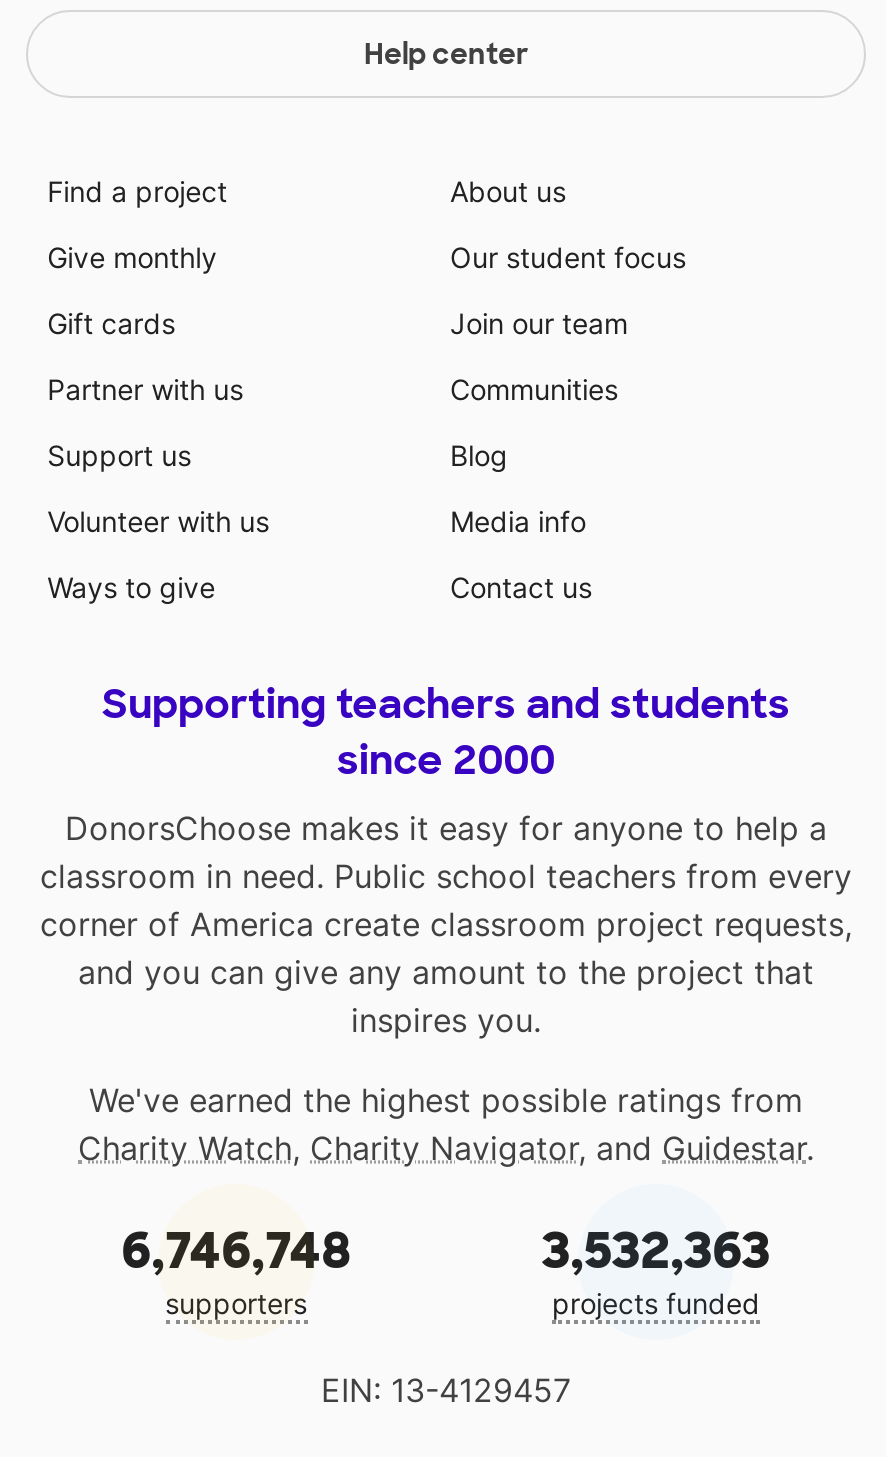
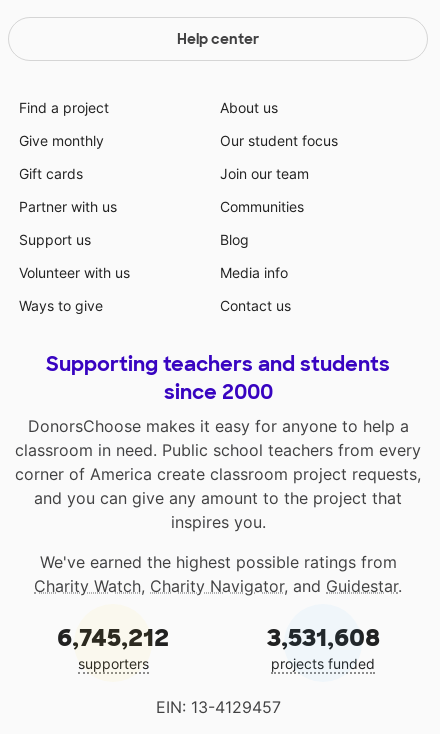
- 6,746,748
+ 6,745,212

- 3,532,363
+ 3,531,608
